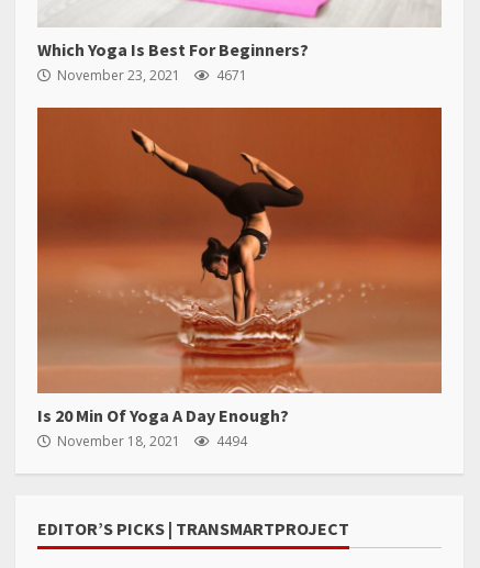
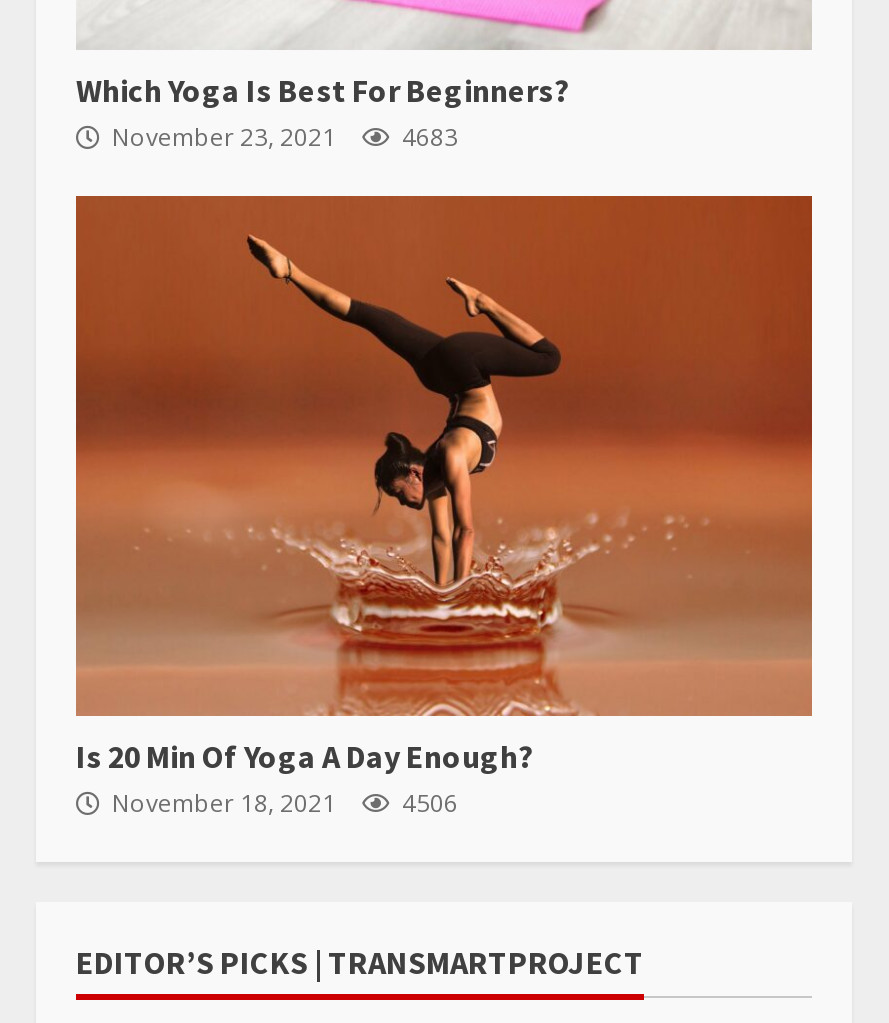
- November 23, 2021 4671
+ November 23, 2021 4683

- November 18, 2021 4494
+ November 18, 2021 4506
